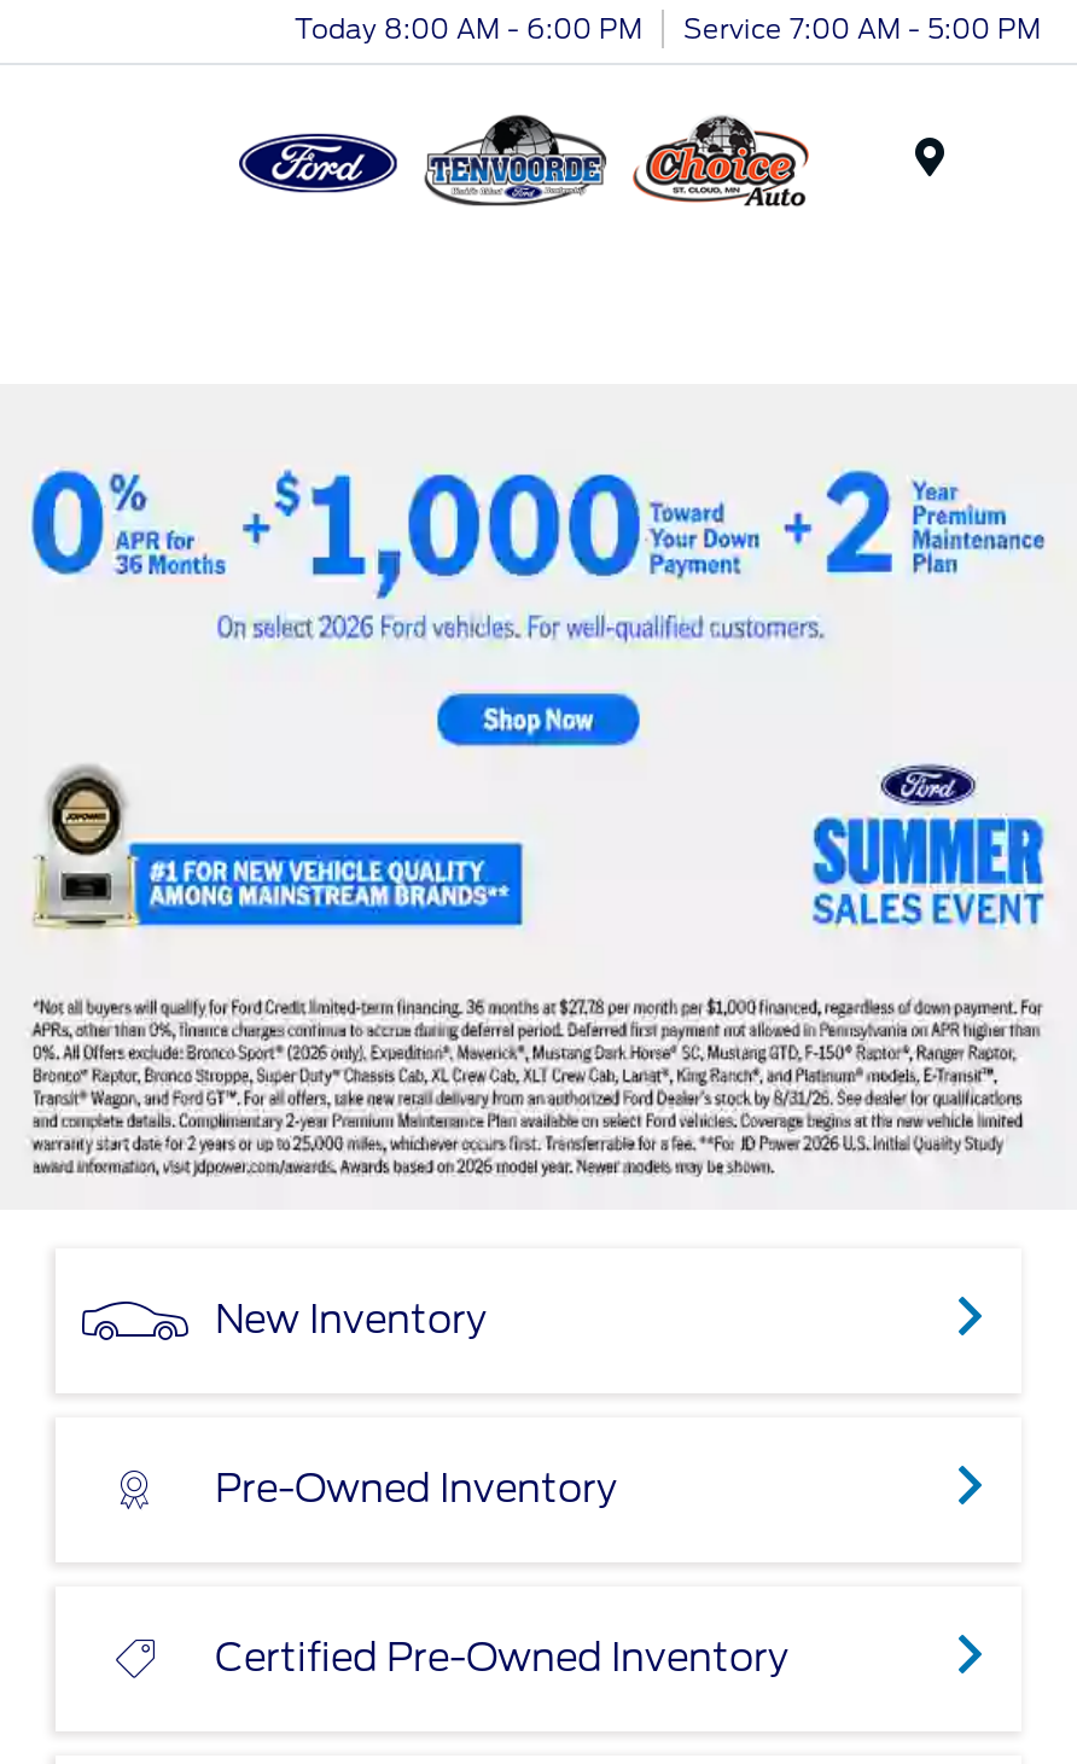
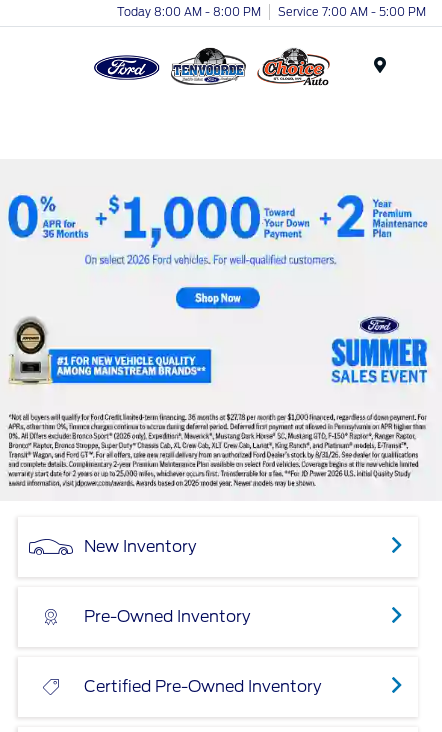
- Today 8:00 AM - 6:00 PM Service 7:00 AM - 5:00 PM
+ Today 8:00 AM - 8:00 PM Service 7:00 AM - 5:00 PM
